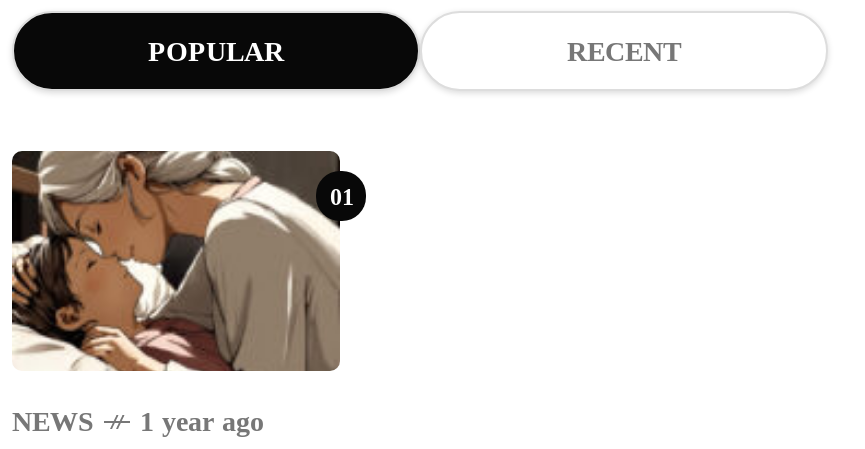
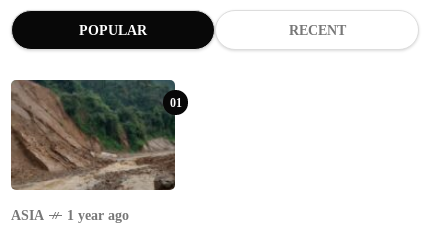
- [image]
- NEWS
+ [image]
+ ASIA
